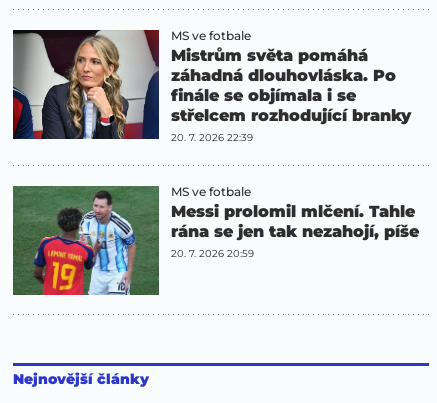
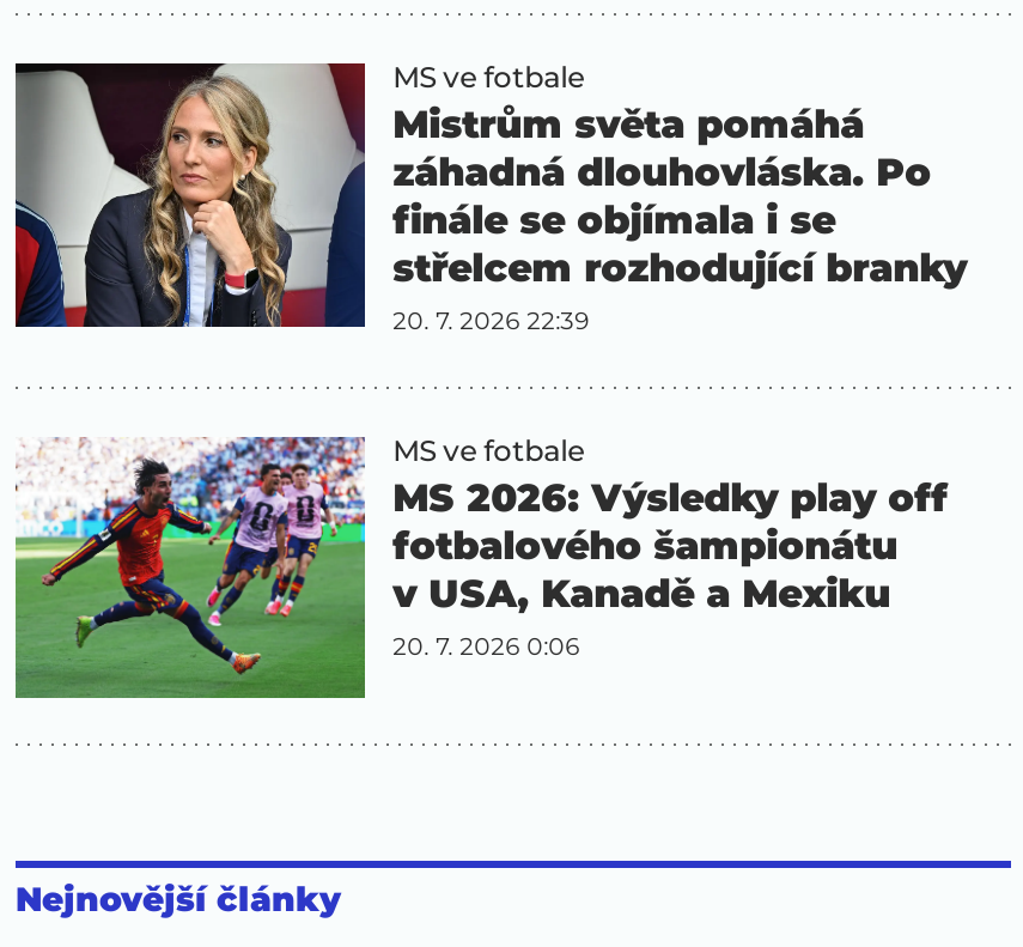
- [image]
- Messi prolomil mlčení. Tahle
- rána se jen tak nezahojí, píše
- 20. 7. 2026 20:59
+ [image]
+ MS 2026: Výsledky play off
+ fotbalového šampionátu
+ v USA, Kanadě a Mexiku
+ 20. 7. 2026 0:06
